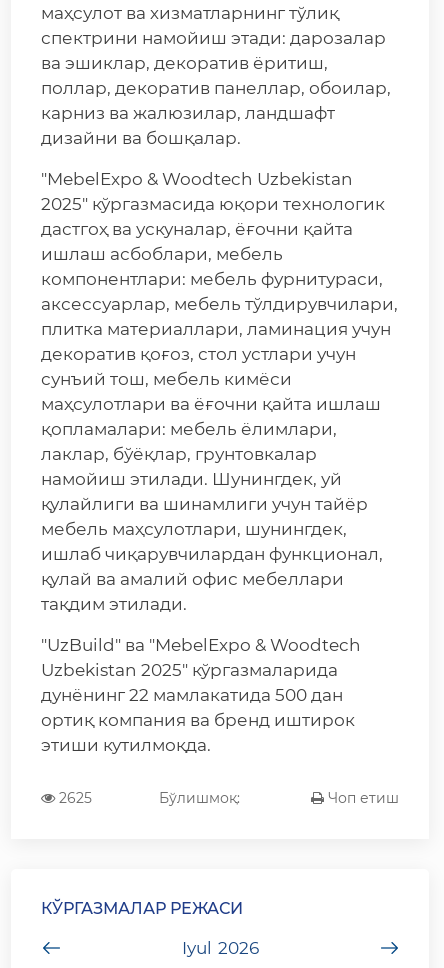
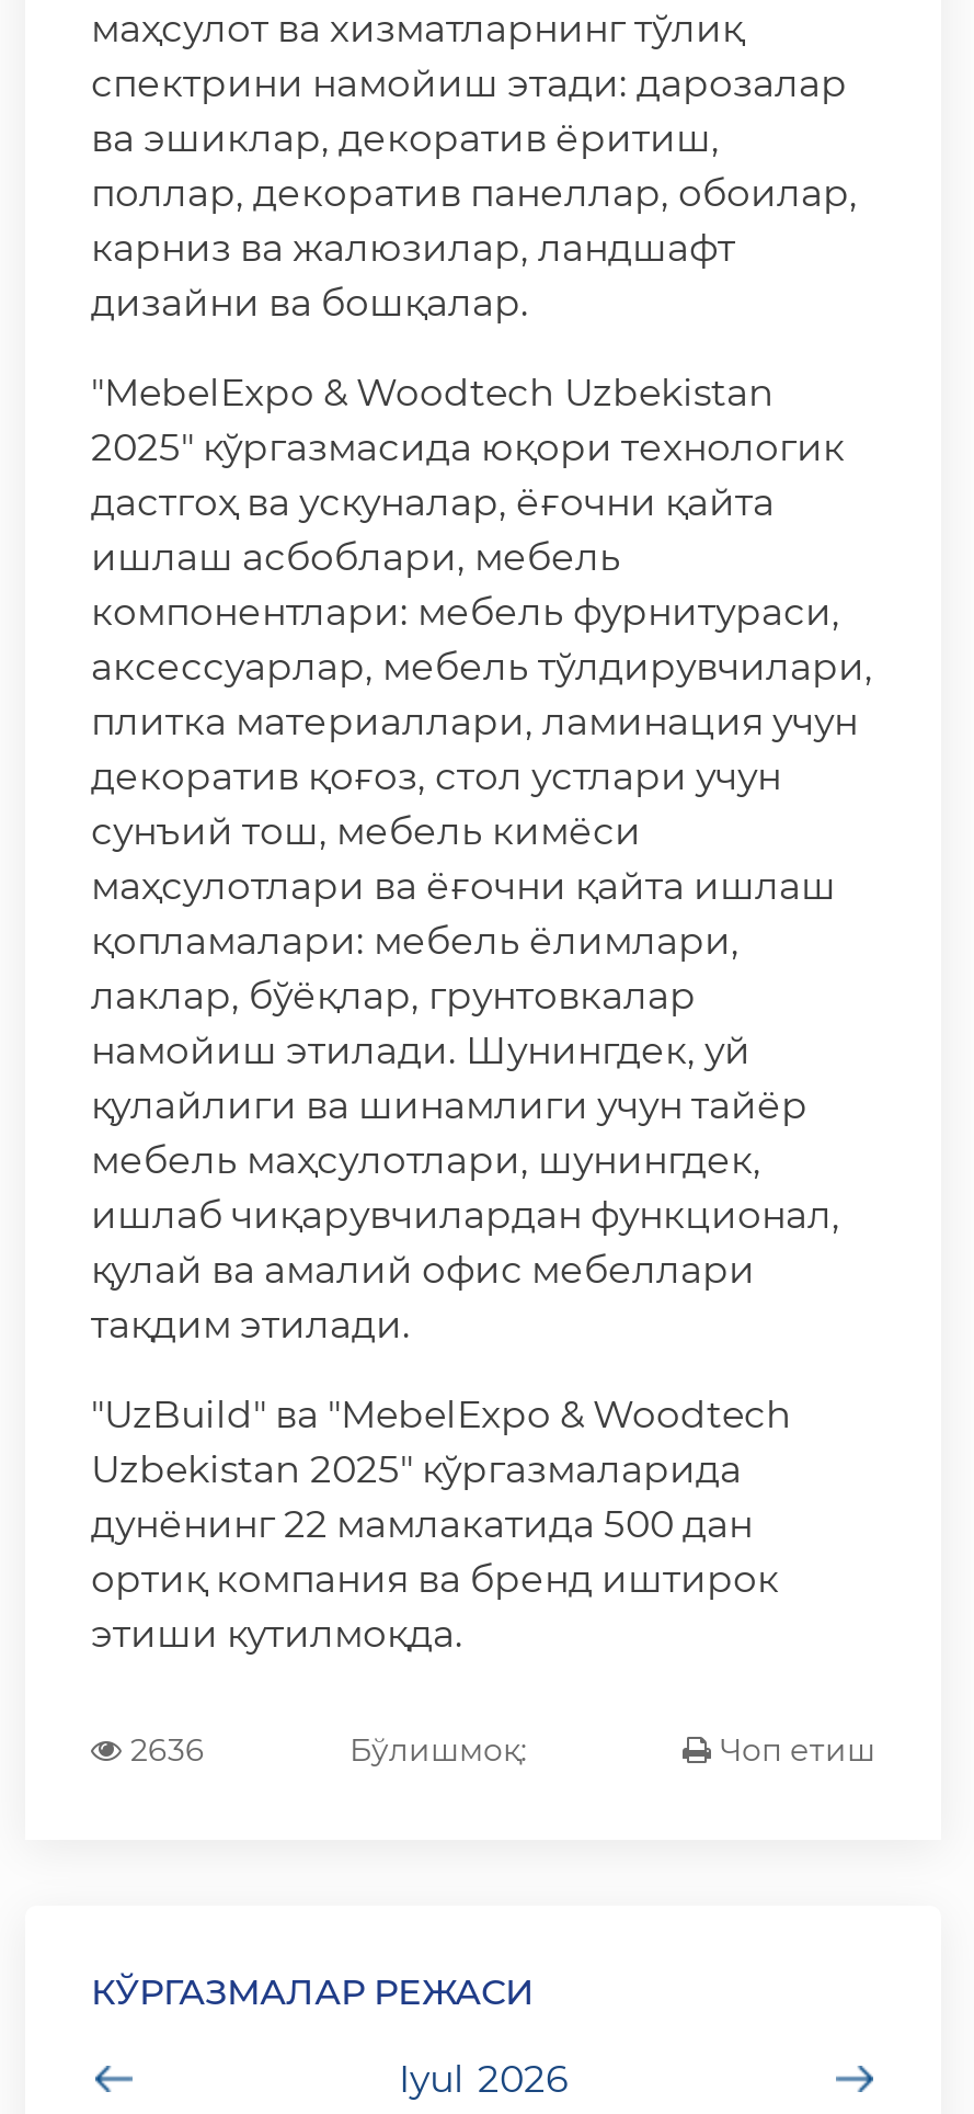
- 2625
+ 2636
